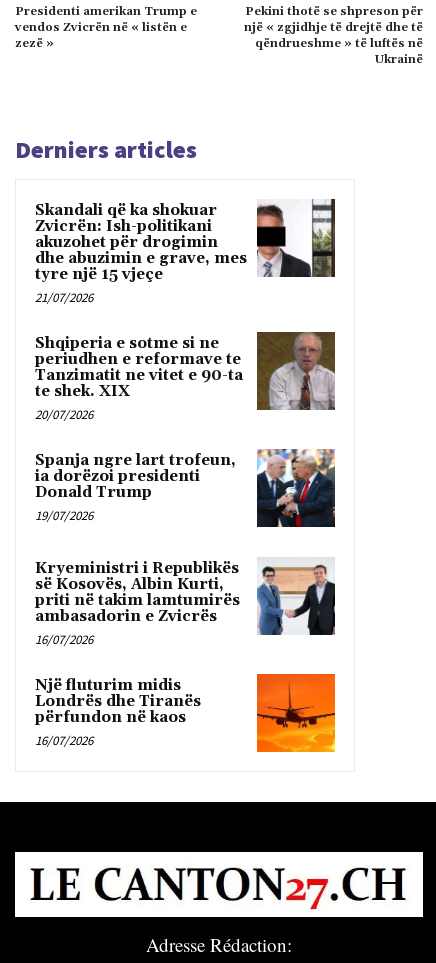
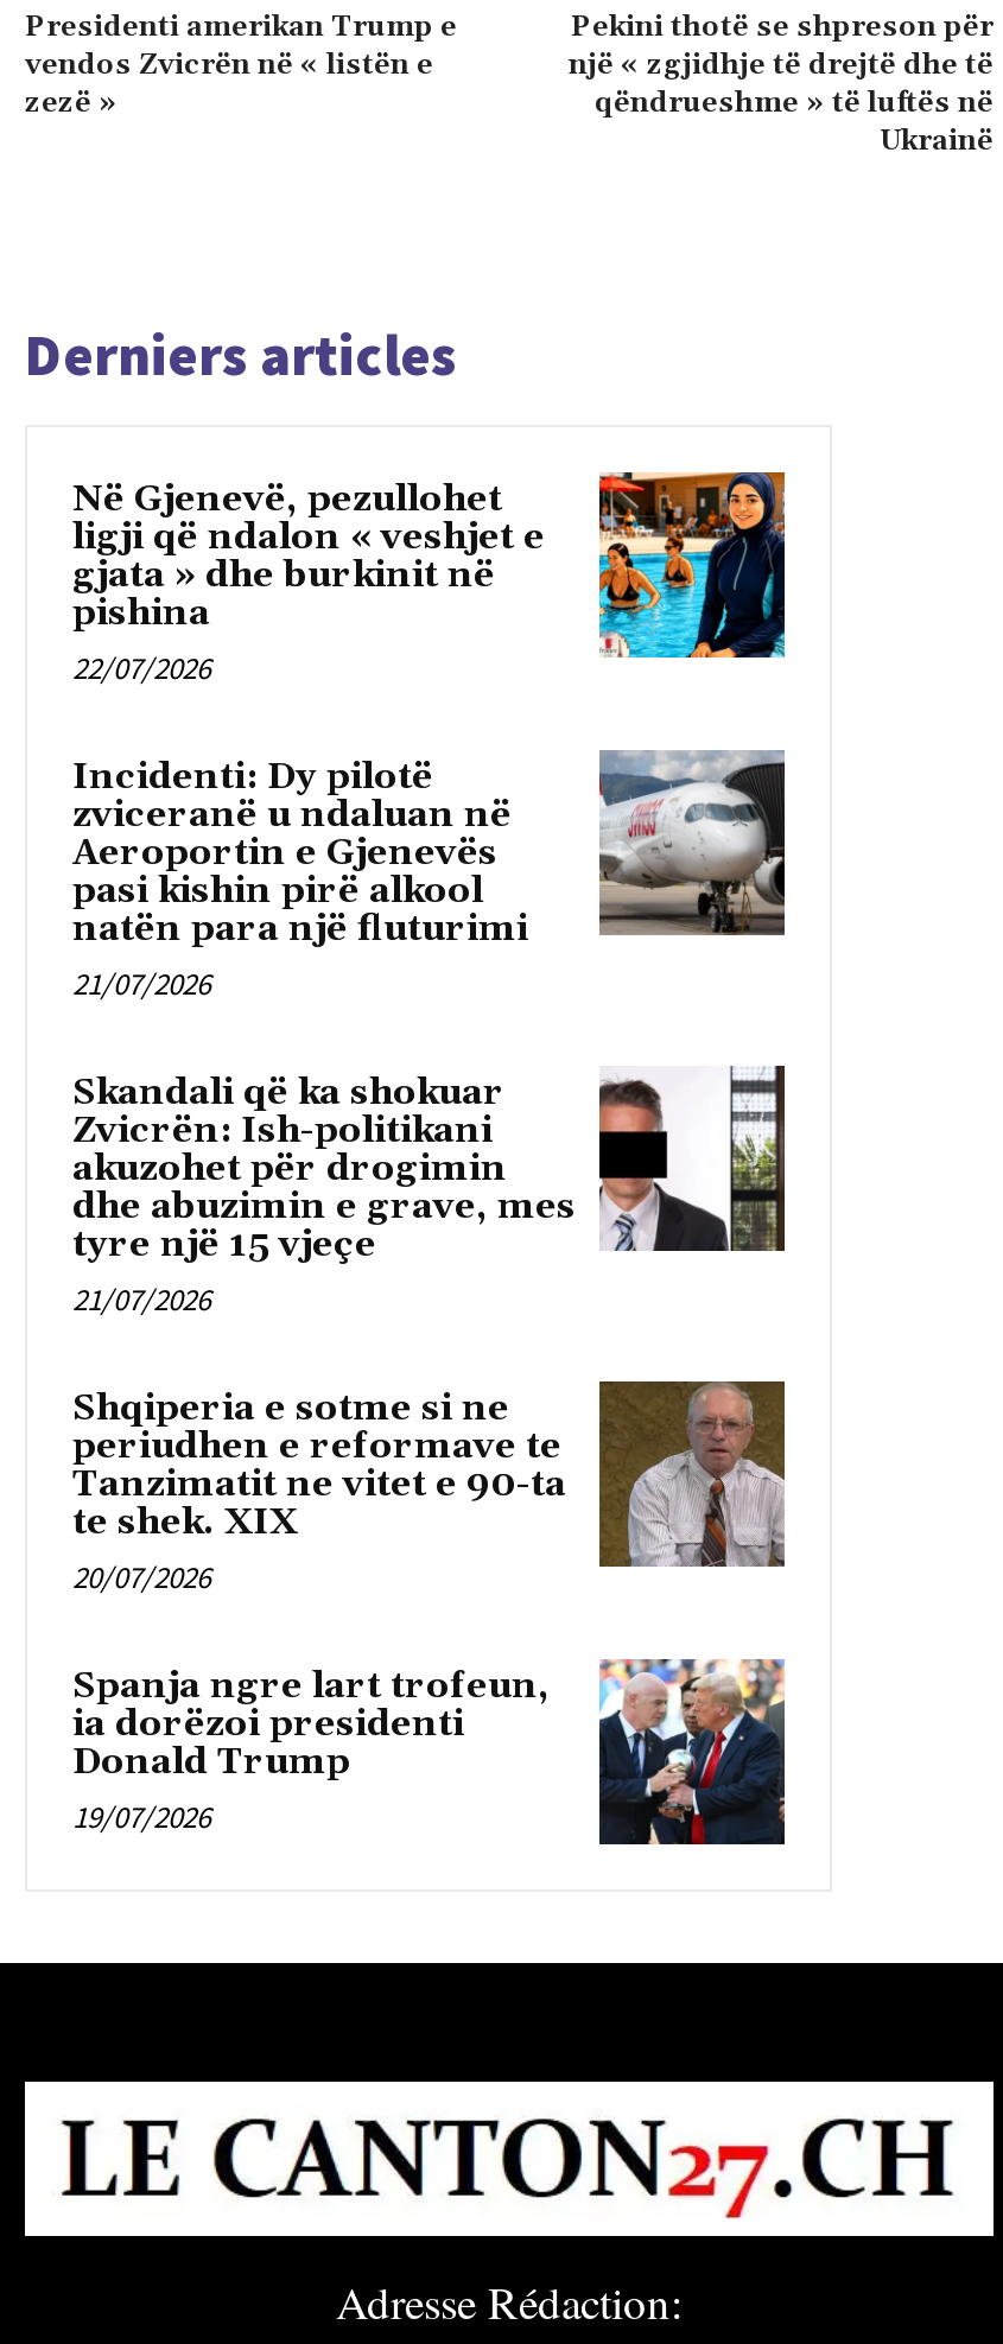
+ [image]
+ Në Gjenevë, pezullohet
+ ligji që ndalon « veshjet e
+ gjata » dhe burkinit në
+ pishina
+ 22/07/2026
+ Incidenti: Dy pilotë
+ zviceranë u ndaluan në
+ Aeroportin e Gjenevës
+ pasi kishin pirë alkool
+ natën para një fluturimi
+ 21/07/2026

+ [image]

moved down: [image] | Skandali që ka shokuar | Zvicrën: Ish-politikani | ... | Donald Trump | 19/07/2026

- [image]
- Kryeministri i Republikës
- së Kosovës, Albin Kurti,
- priti në takim lamtumirës
- ambasadorin e Zvicrës
- 16/07/2026
- Një fluturim midis
- Londrës dhe Tiranës
- përfundon në kaos
- 16/07/2026

- [image]
